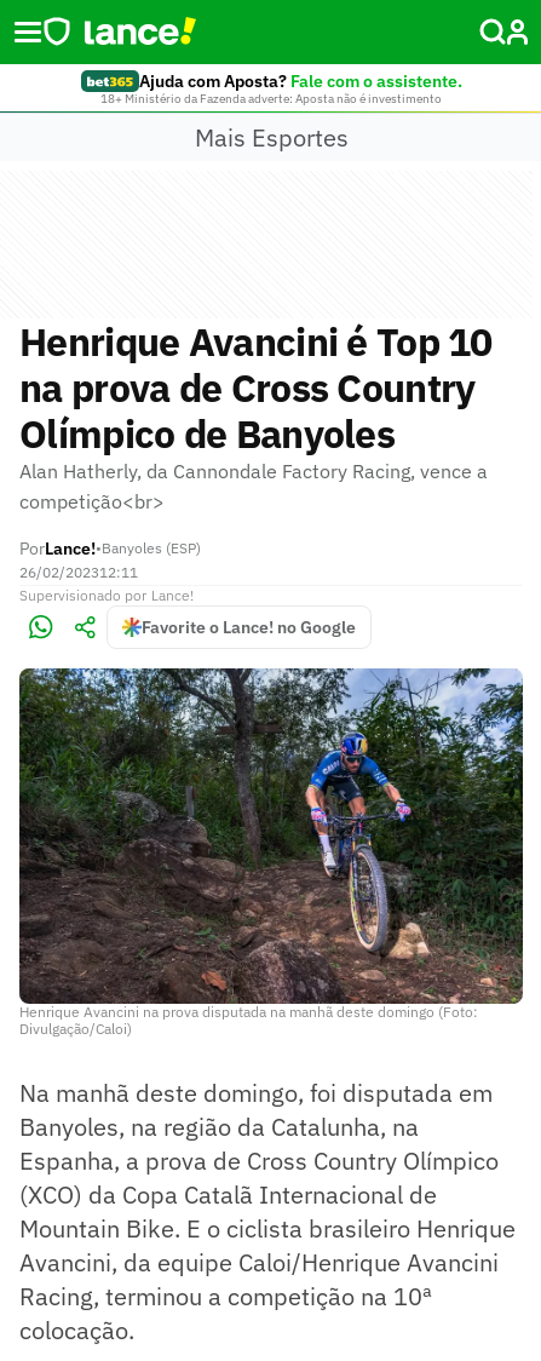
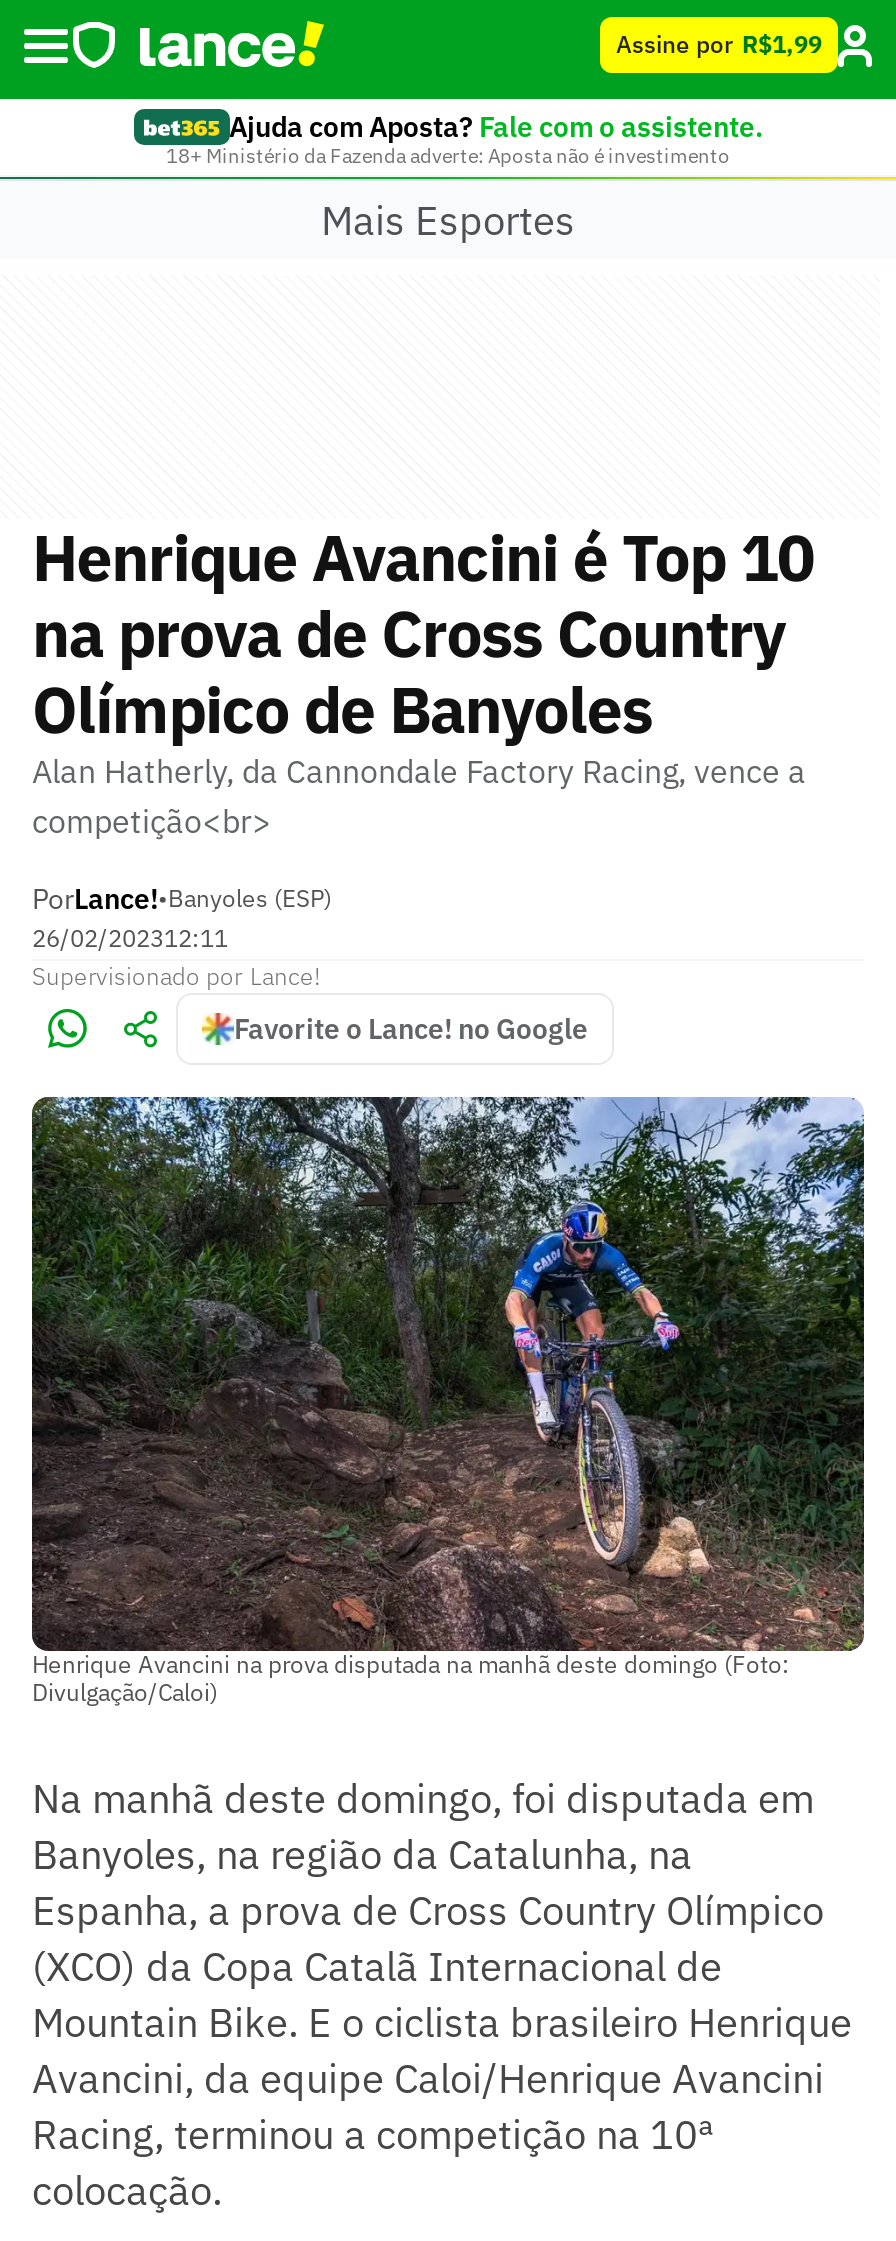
+ Assine por R$1,99
